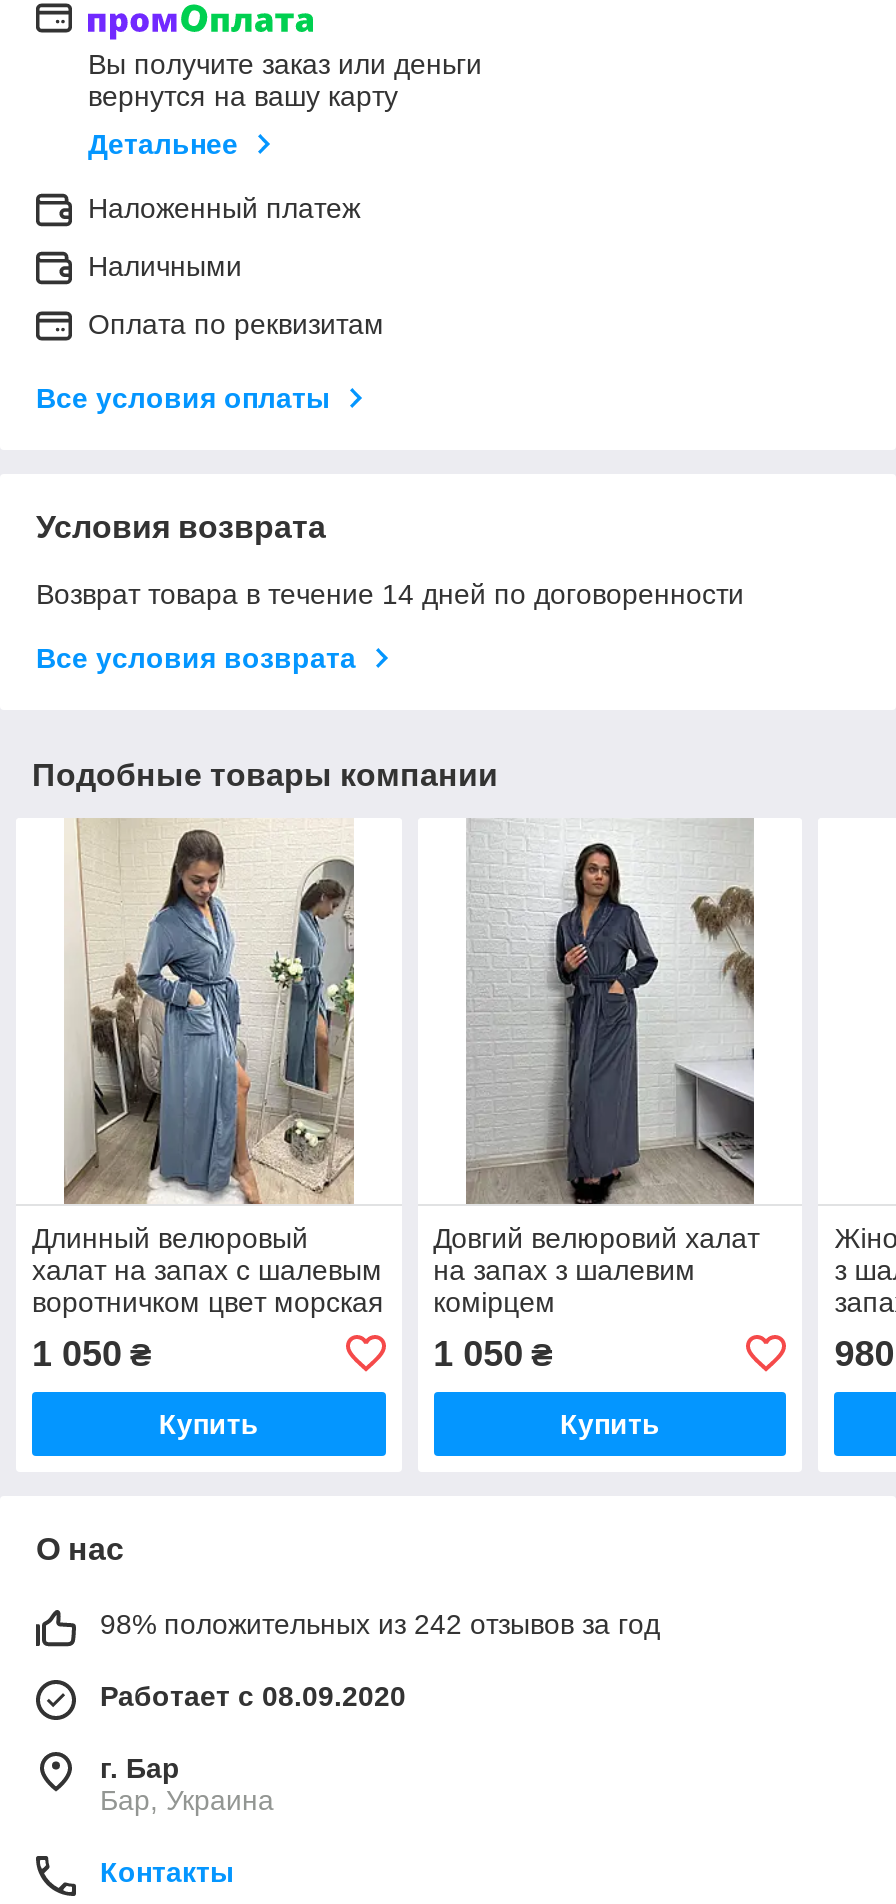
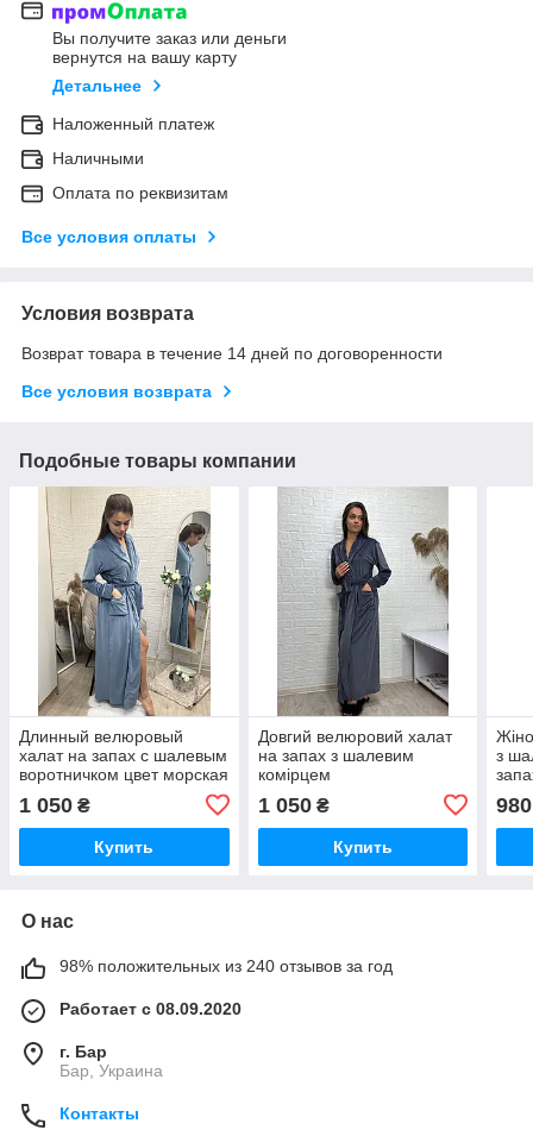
- 98% положительных из 242 отзывов за год
+ 98% положительных из 240 отзывов за год
